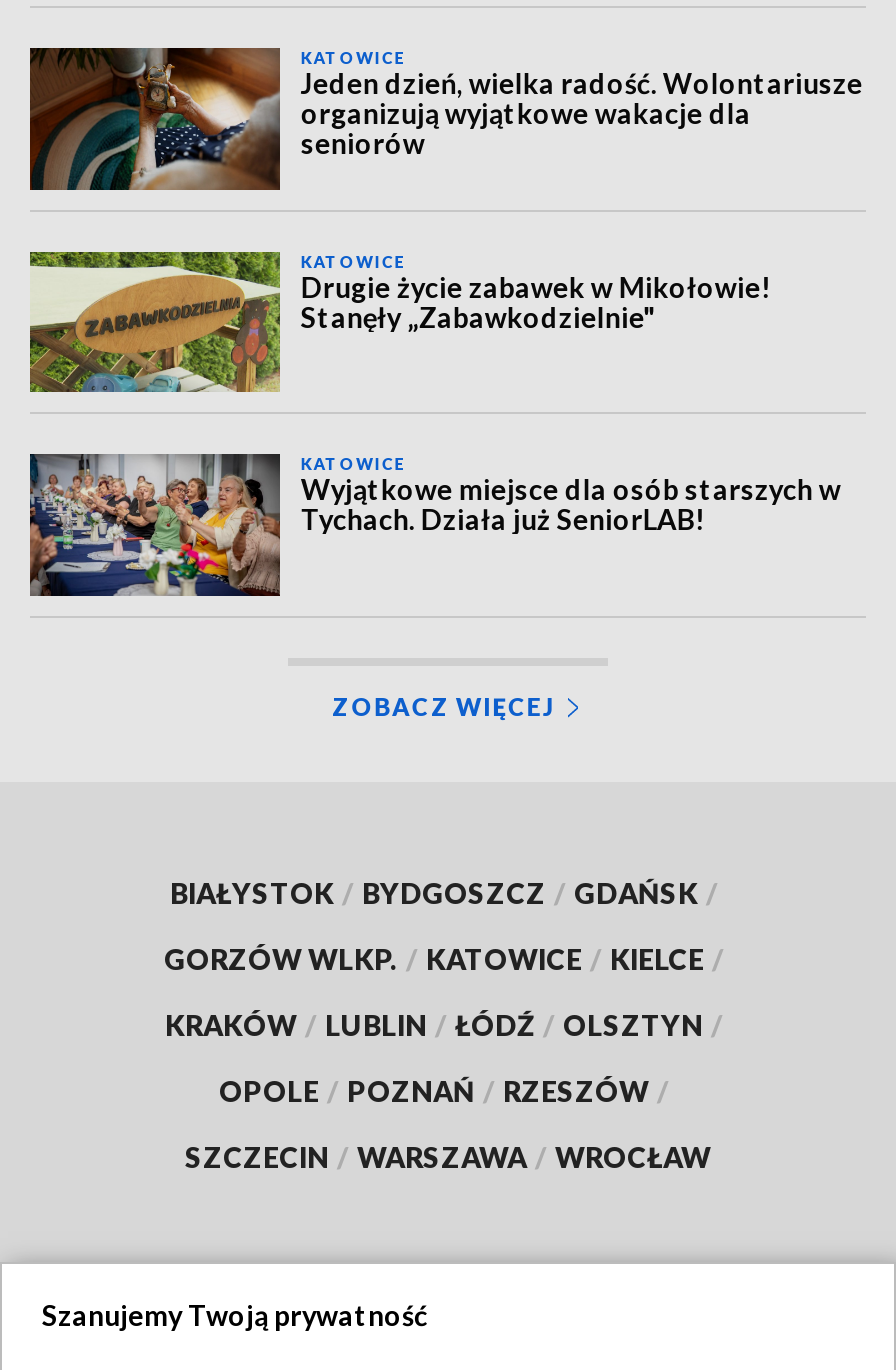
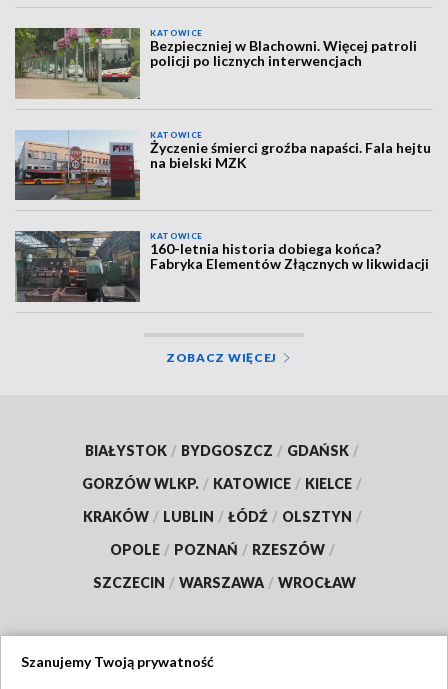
- [image]
- Jeden dzień, wielka radość. Wolontariusze
- organizują wyjątkowe wakacje dla
- seniorów
+ [image]
+ Bezpieczniej w Blachowni. Więcej patroli
+ policji po licznych interwencjach

- [image]
- Drugie życie zabawek w Mikołowie!
- Stanęły „Zabawkodzielnie"
+ [image]
+ Życzenie śmierci groźba napaści. Fala hejtu
+ na bielski MZK

- [image]
- Wyjątkowe miejsce dla osób starszych w
- Tychach. Działa już SeniorLAB!
+ [image]
+ 160-letnia historia dobiega końca?
+ Fabryka Elementów Złącznych w likwidacji
